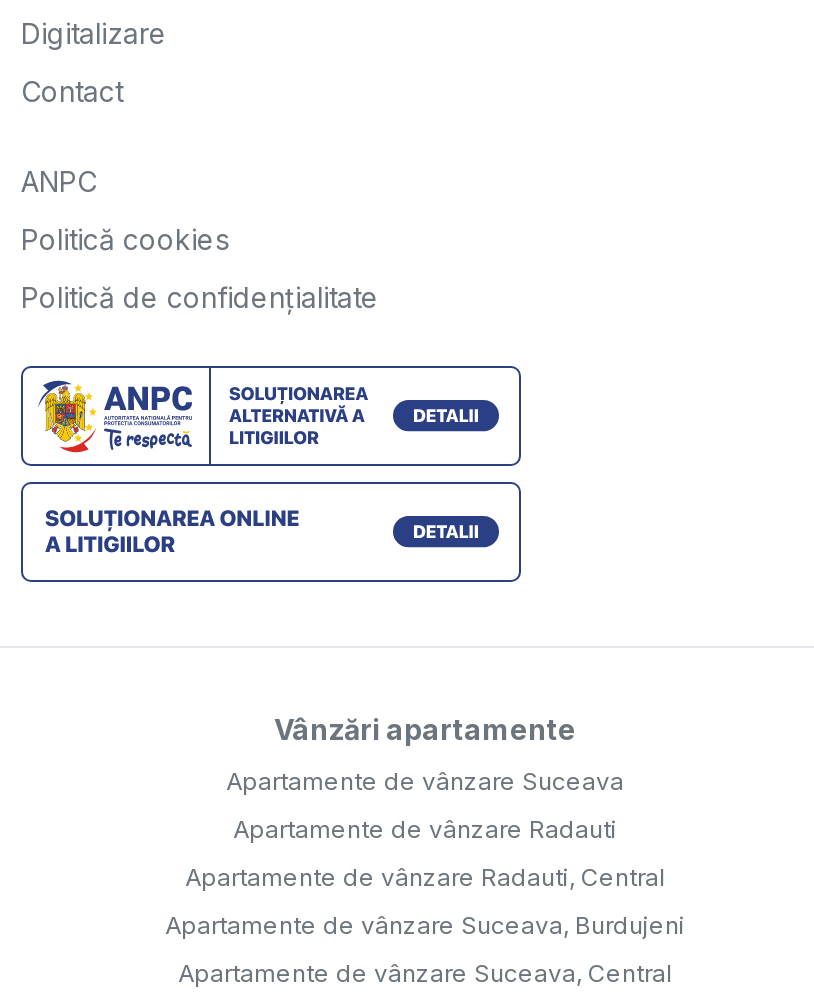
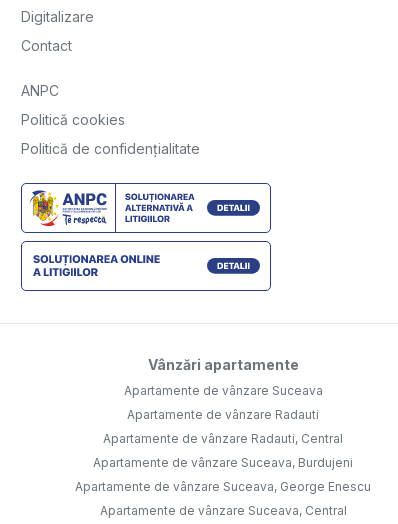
+ Apartamente de vânzare Suceava, George Enescu
